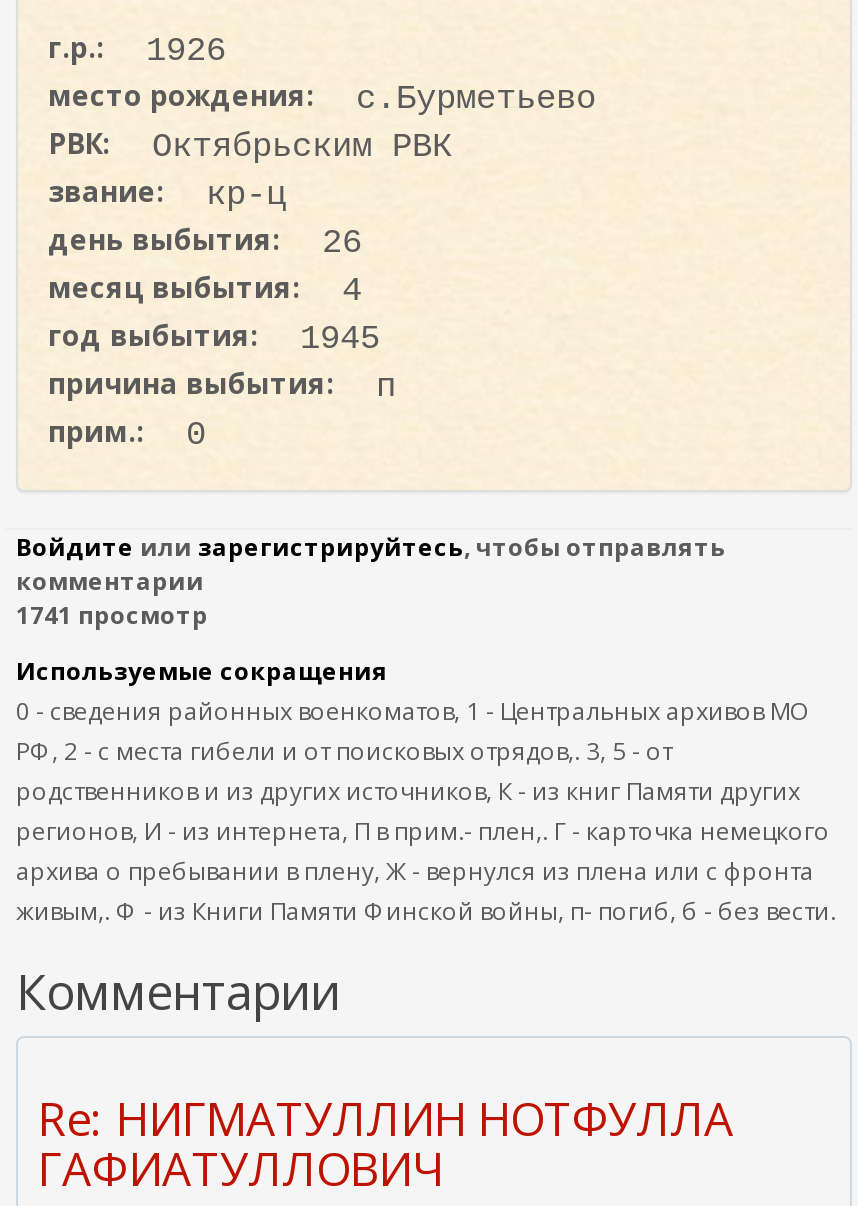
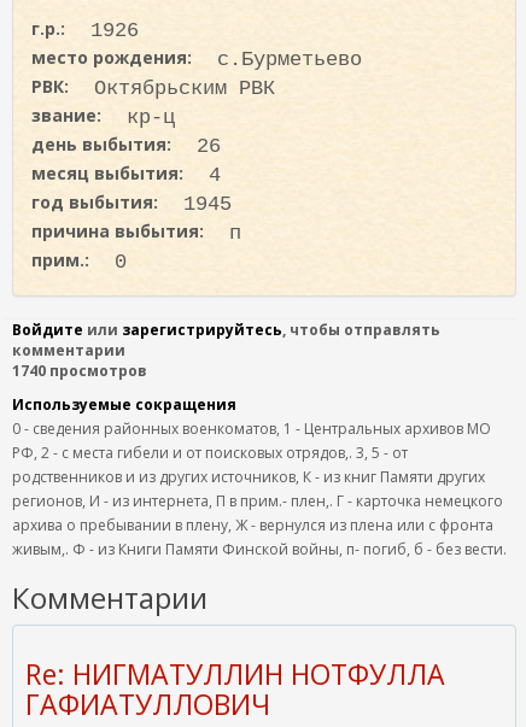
- 1741 просмотр
+ 1740 просмотров
